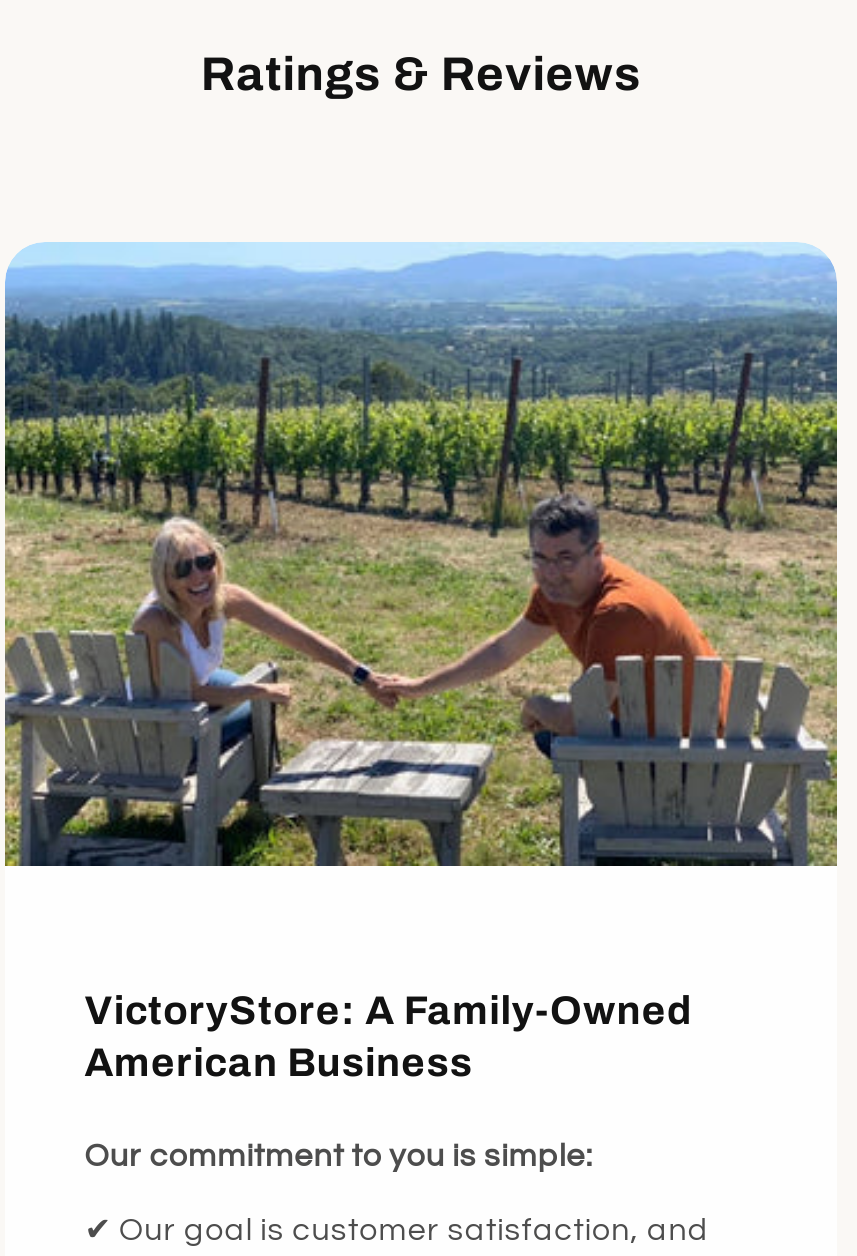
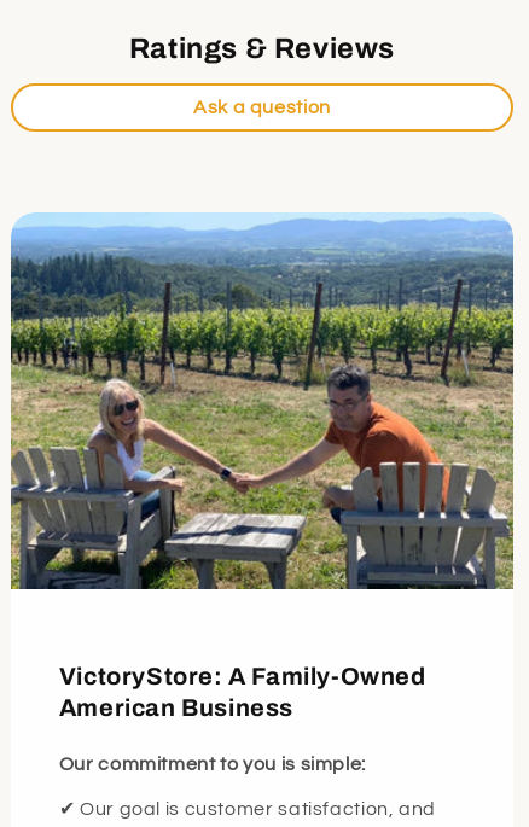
+ Ask a question
